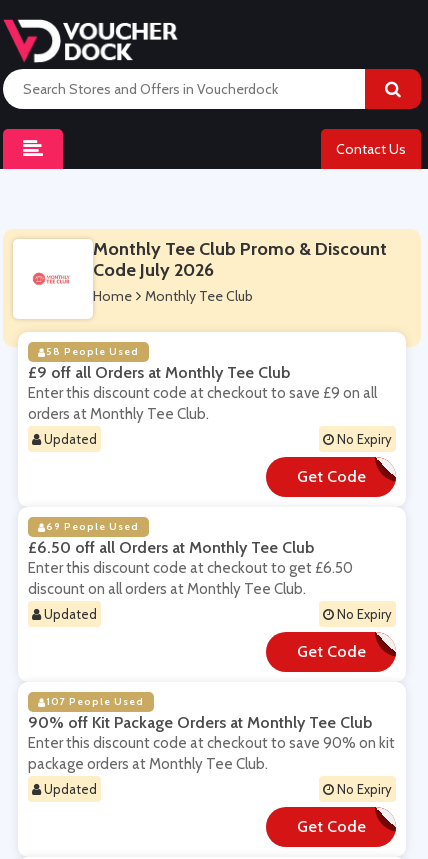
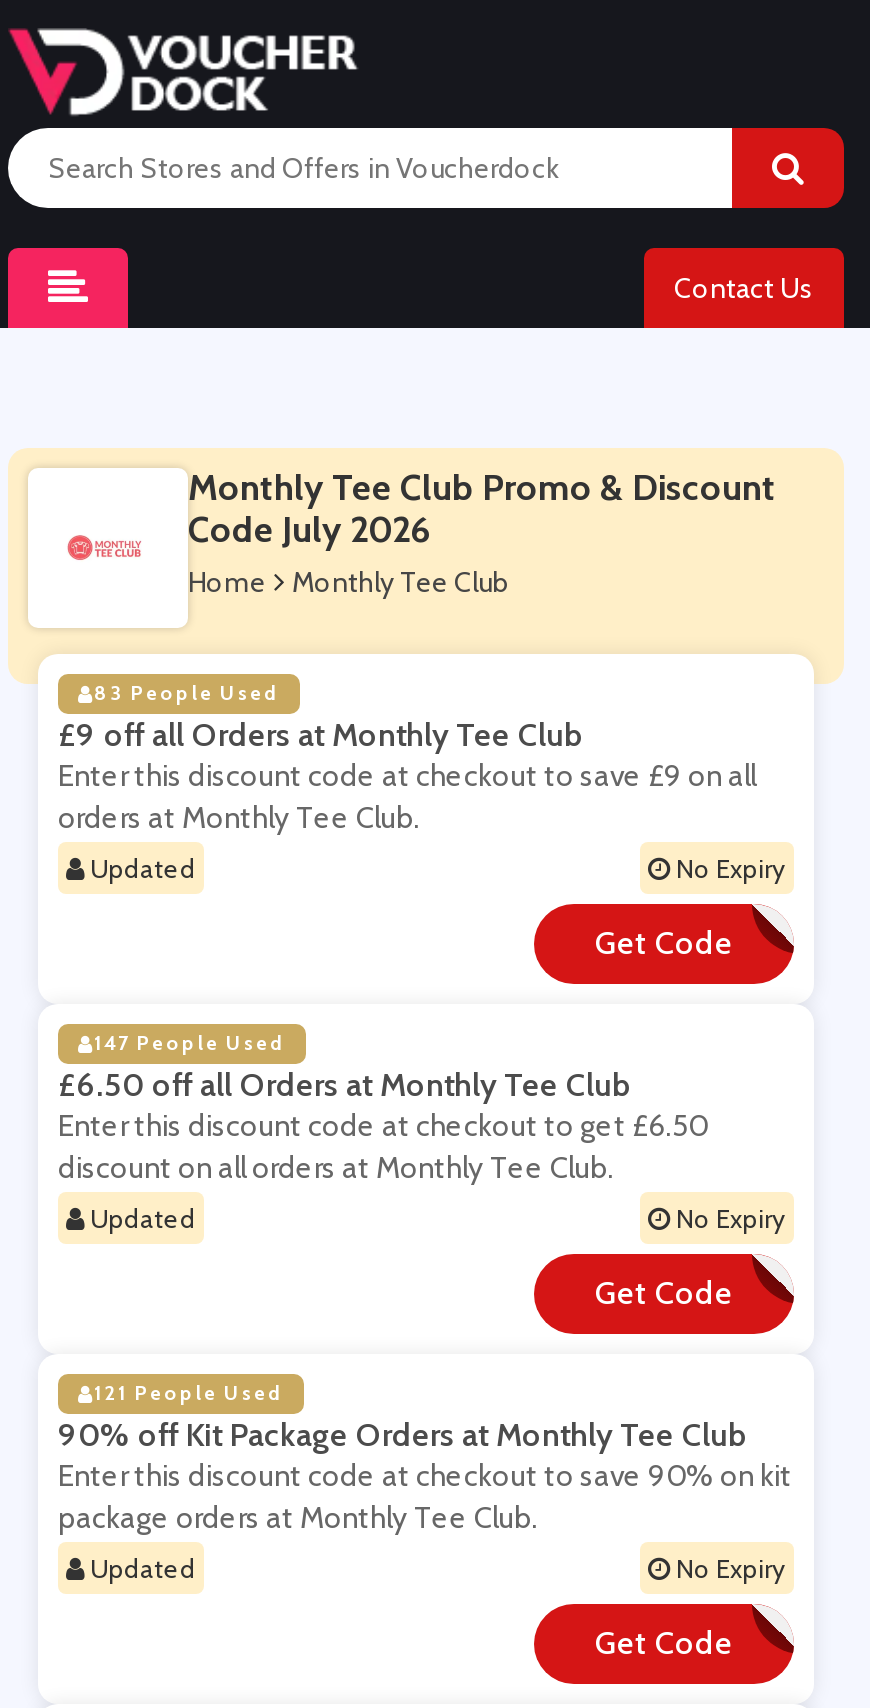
- 58 People Used
+ 83 People Used

- 69 People Used
+ 147 People Used

- 107 People Used
+ 121 People Used
